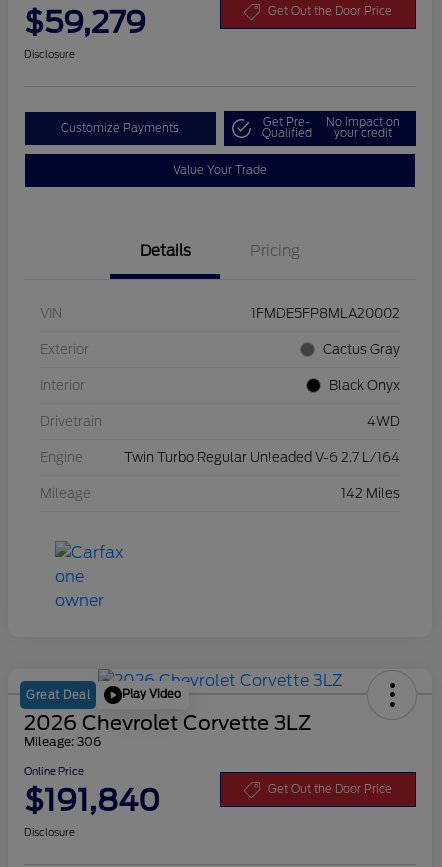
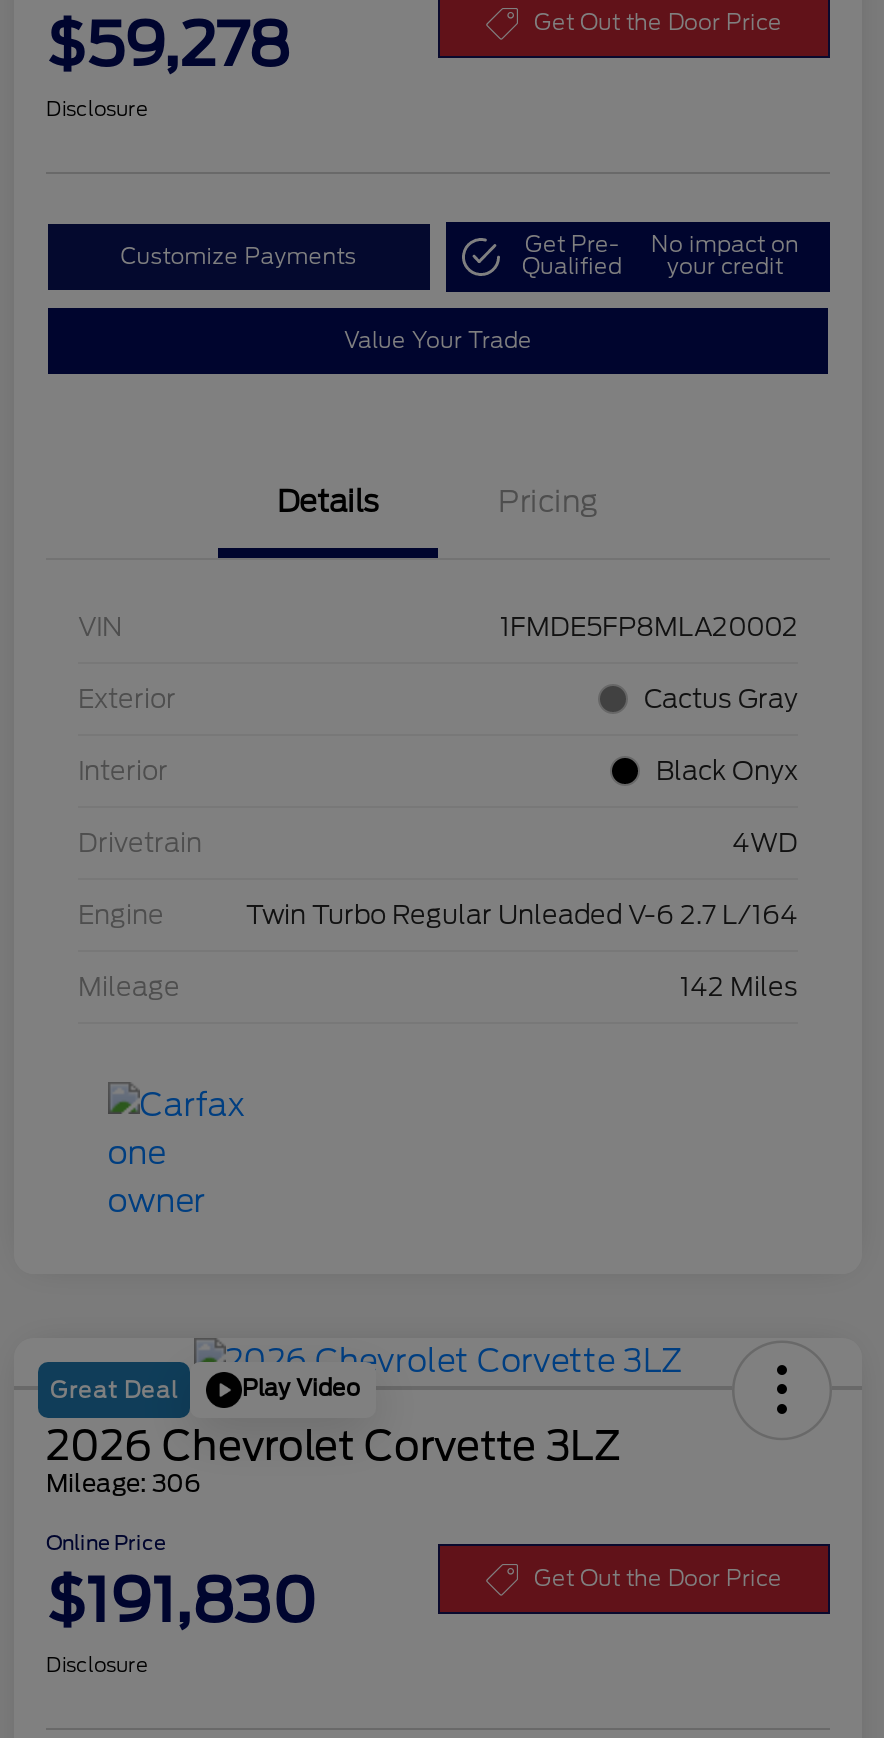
- $59,279
+ $59,278

- $191,840
+ $191,830
